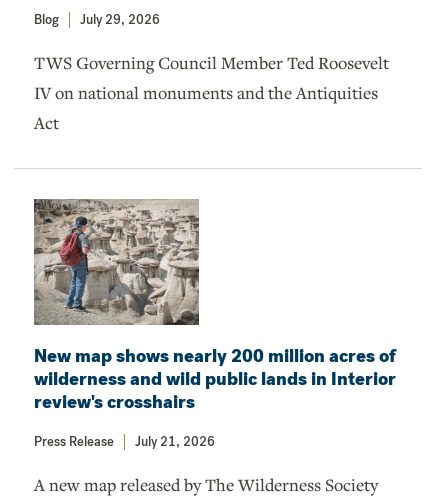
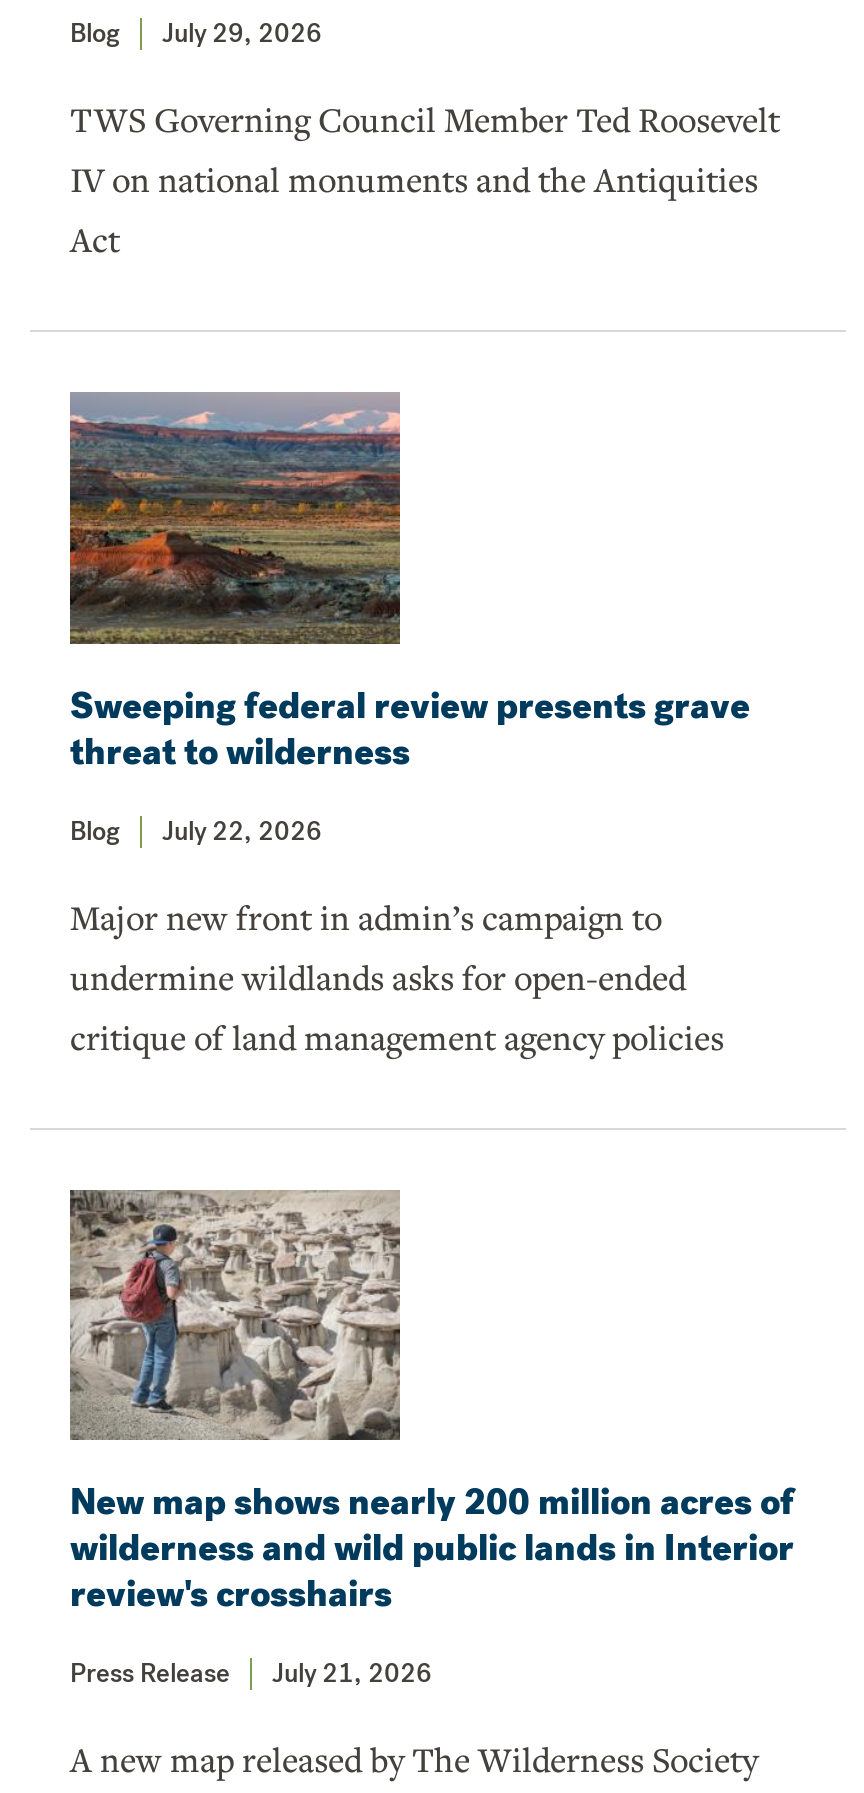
+ [image]
+ Sweeping federal review presents grave
+ threat to wilderness
+ Blog
+ July 22, 2026
+ Major new front in admin’s campaign to
+ undermine wildlands asks for open-ended
+ critique of land management agency policies
